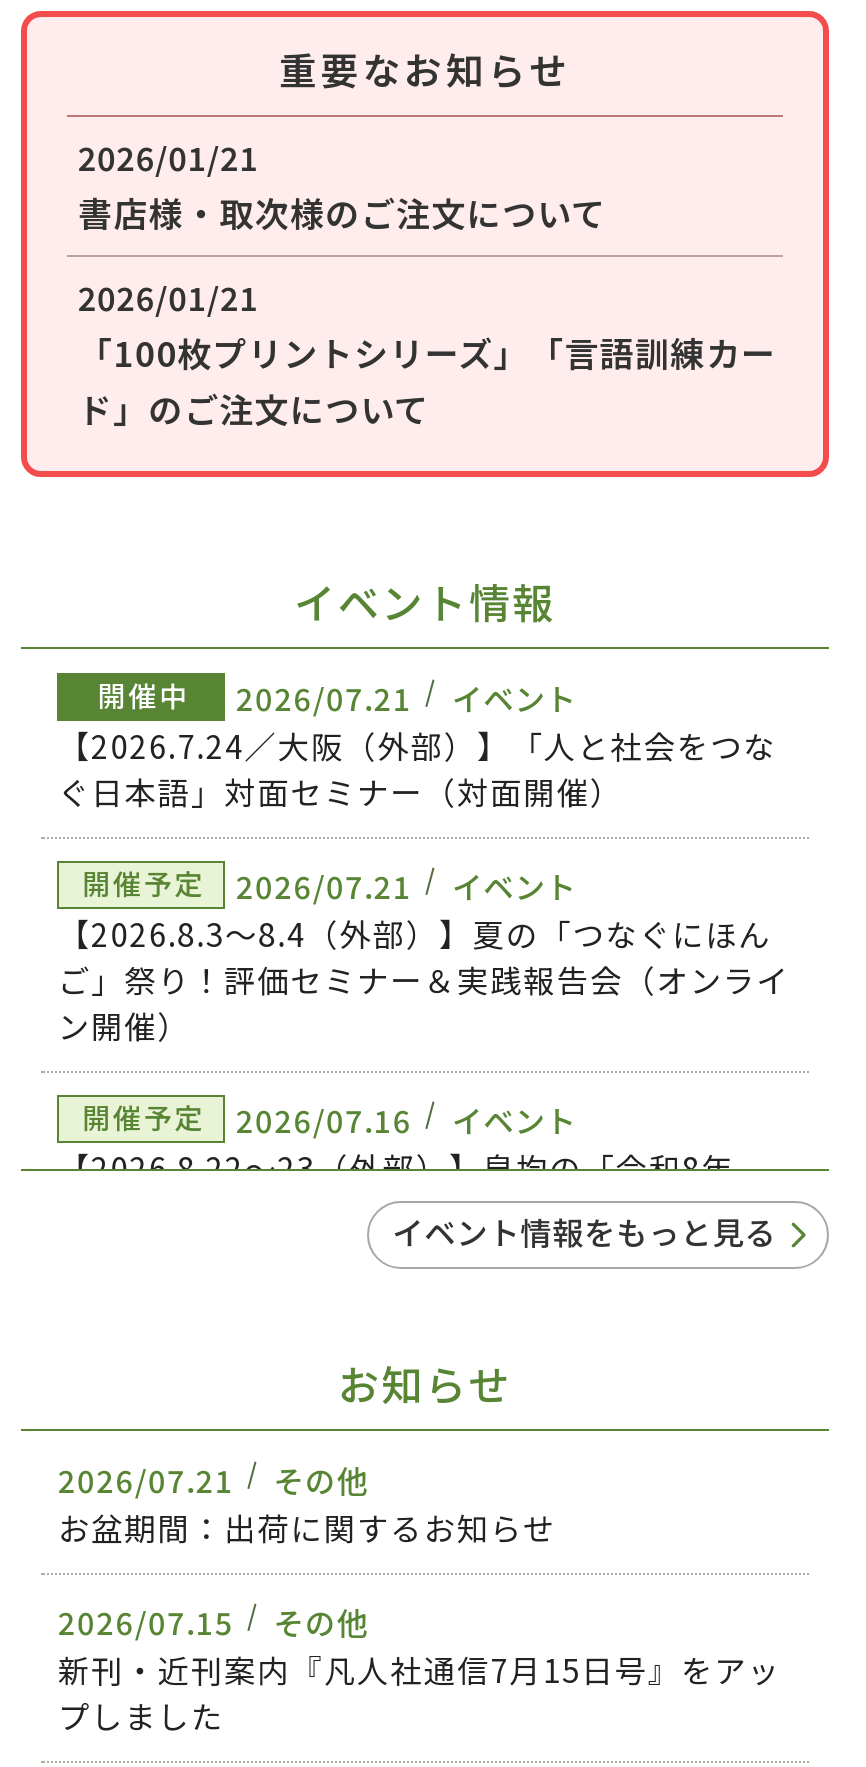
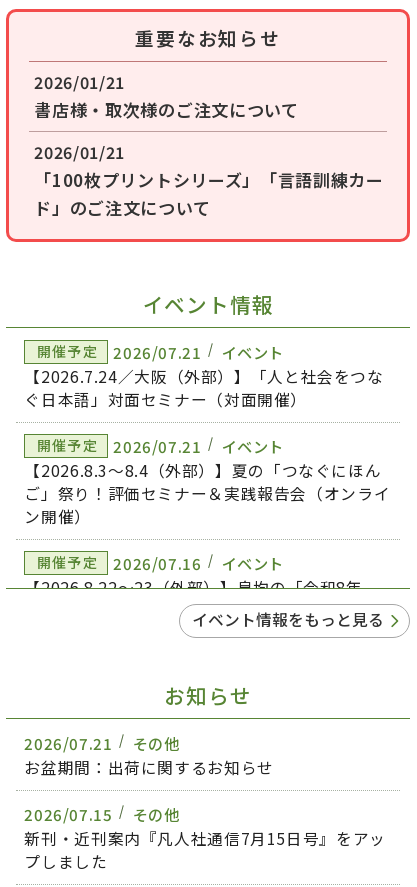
- 開催中
+ 開催予定
